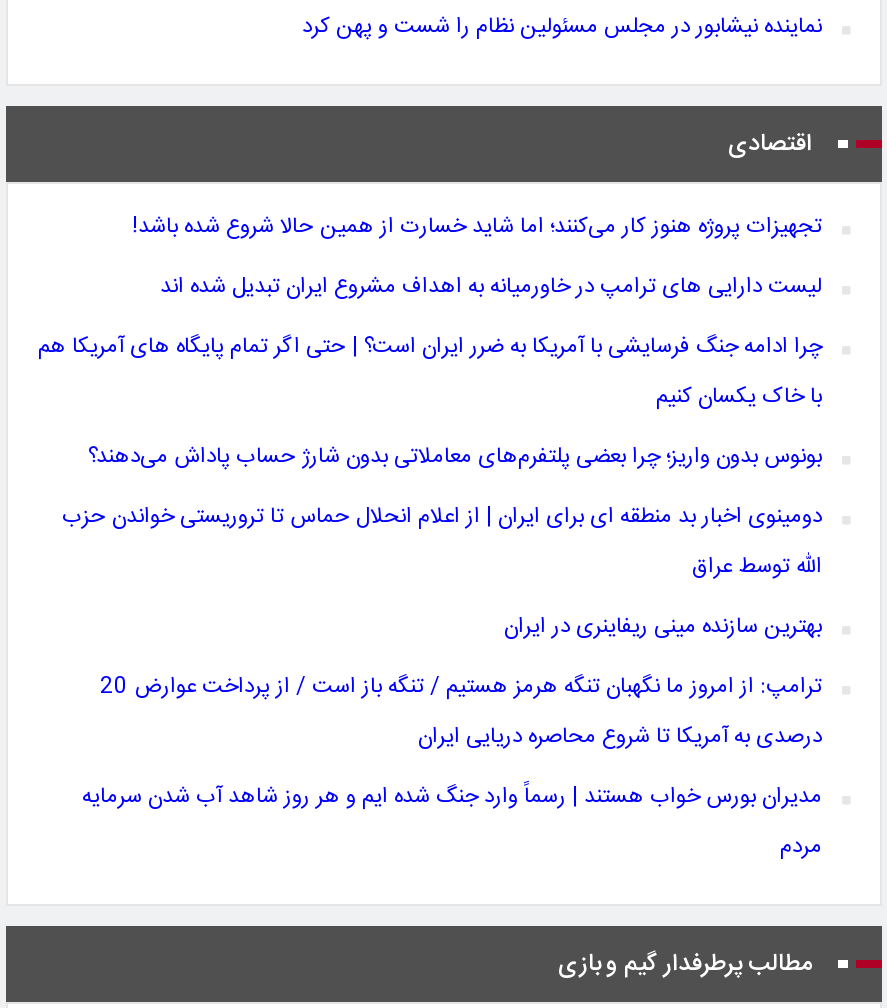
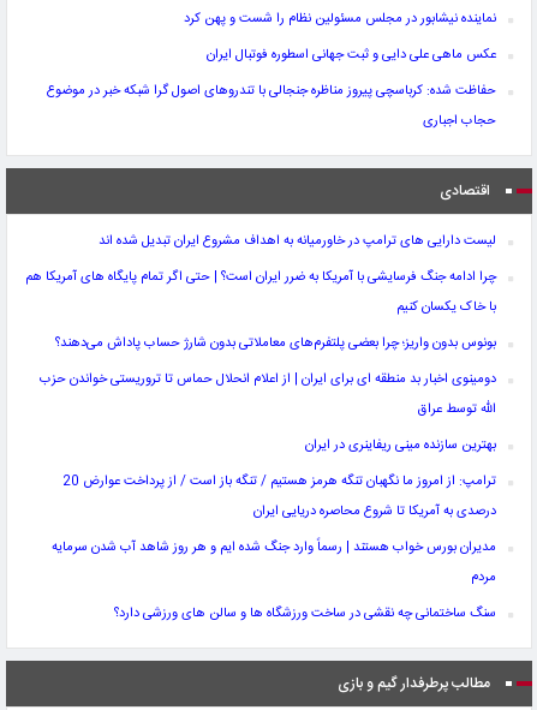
+ عکس ماهی علی دایی و ثبت جهانی اسطوره فوتبال ایران
+ حفاظت شده: کرباسچی پیروز مناظره جنجالی با تندروهای اصول گرا شبکه خبر در موضوع
+ حجاب اجباری

- تجهیزات پروژه هنوز کار می‌کنند؛ اما شاید خسارت از همین حالا شروع شده باشد!

+ سنگ ساختمانی چه نقشی در ساخت ورزشگاه‌ ها و سالن‌ های ورزشی دارد؟
